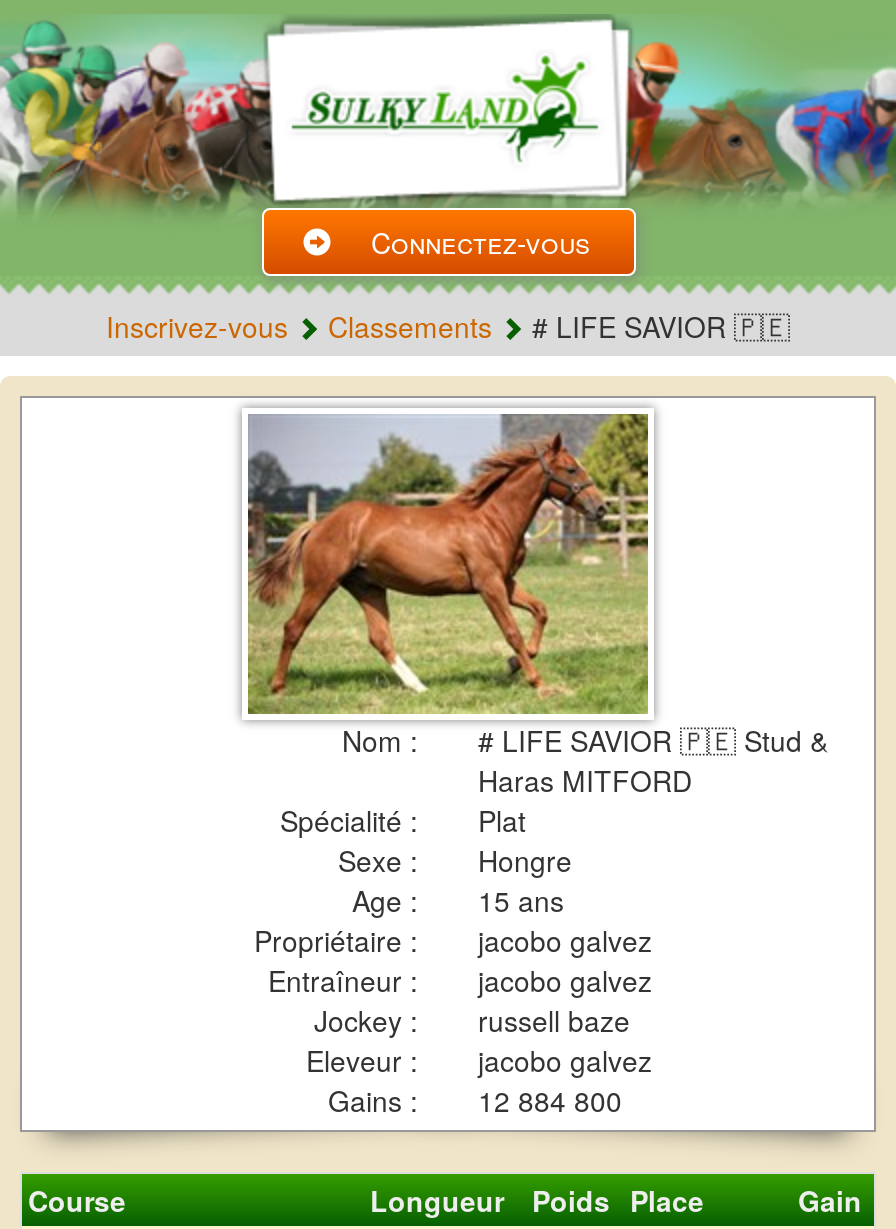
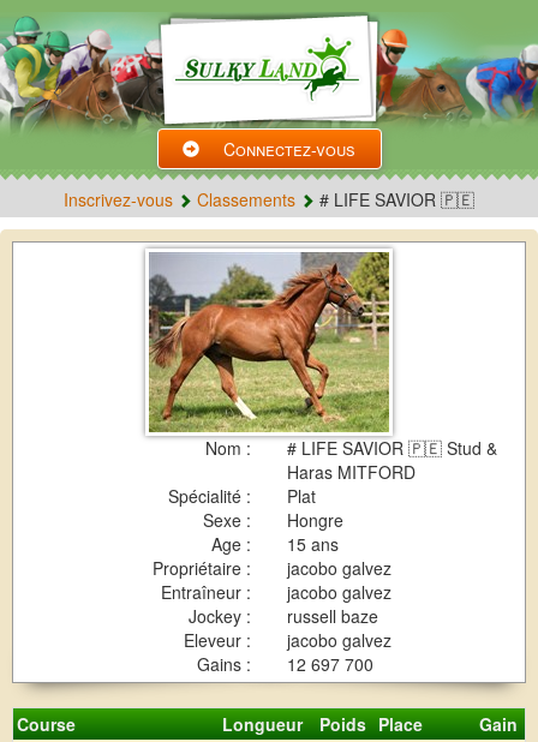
- Gains : 12 884 800
+ Gains : 12 697 700
